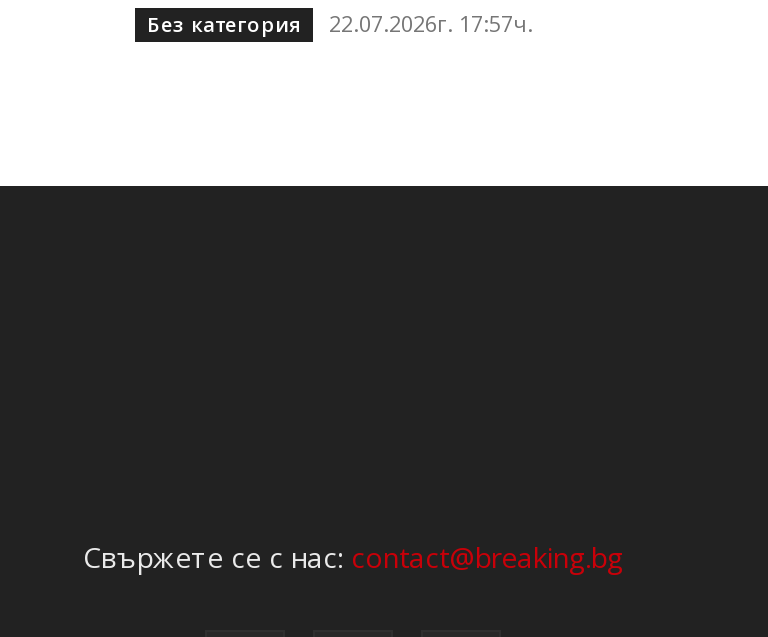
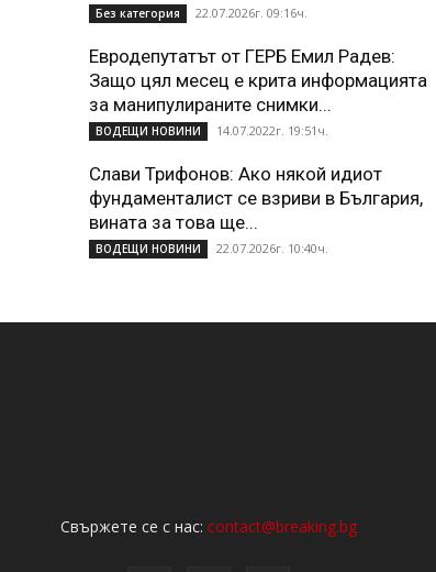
- 22.07.2026г. 17:57ч.
+ 22.07.2026г. 09:16ч.
+ Евродепутатът от ГЕРБ Емил Радев:
+ Защо цял месец е крита информацията
+ за манипулираните снимки...
+ ВОДЕЩИ НОВИНИ
+ 14.07.2022г. 19:51ч.
+ Слави Трифонов: Ако някой идиот
+ фундаменталист се взриви в България,
+ вината за това ще...
+ ВОДЕЩИ НОВИНИ
+ 22.07.2026г. 10:40ч.
